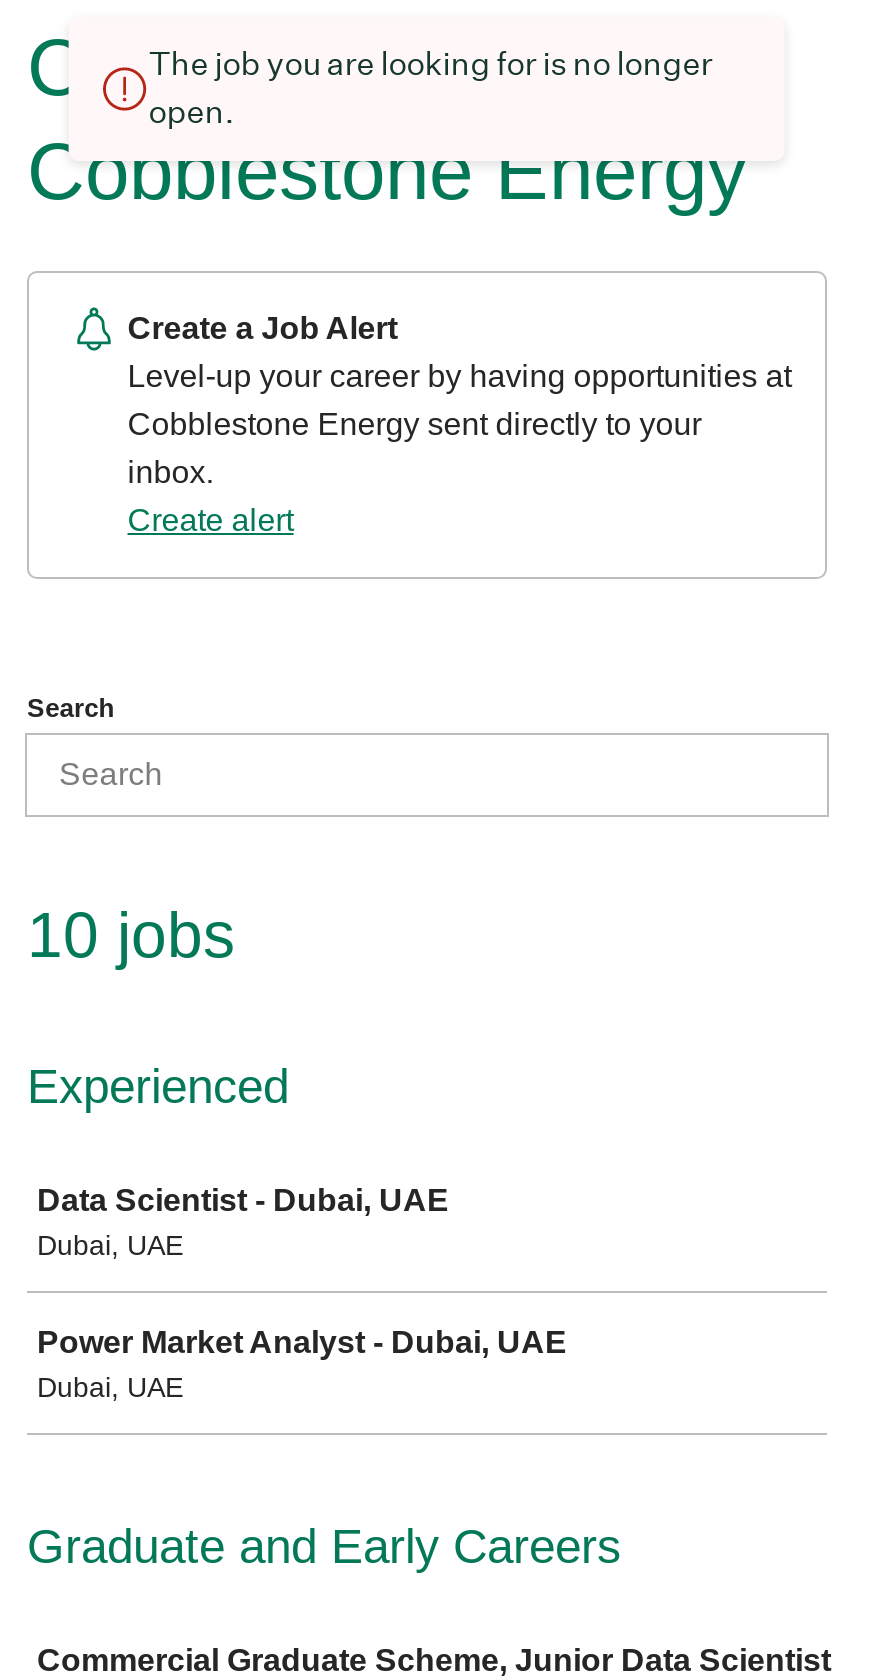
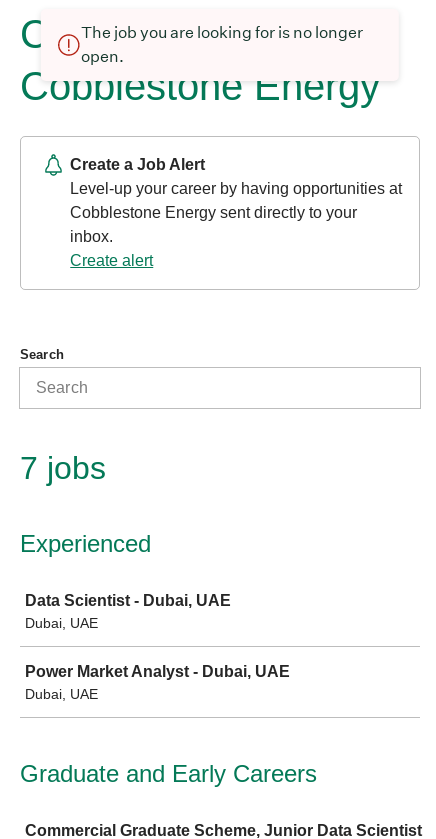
- 10 jobs
+ 7 jobs
